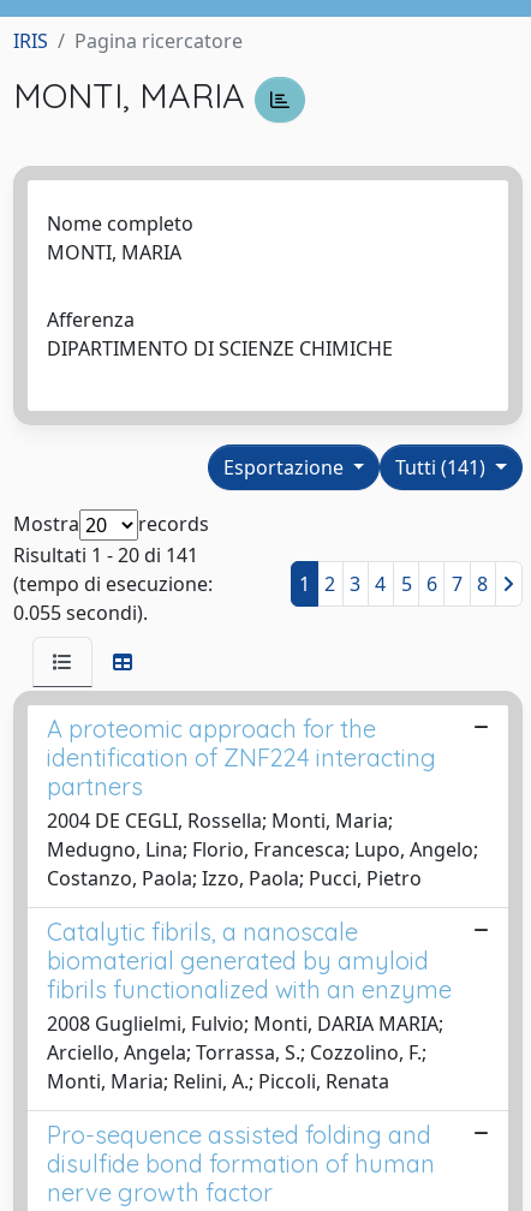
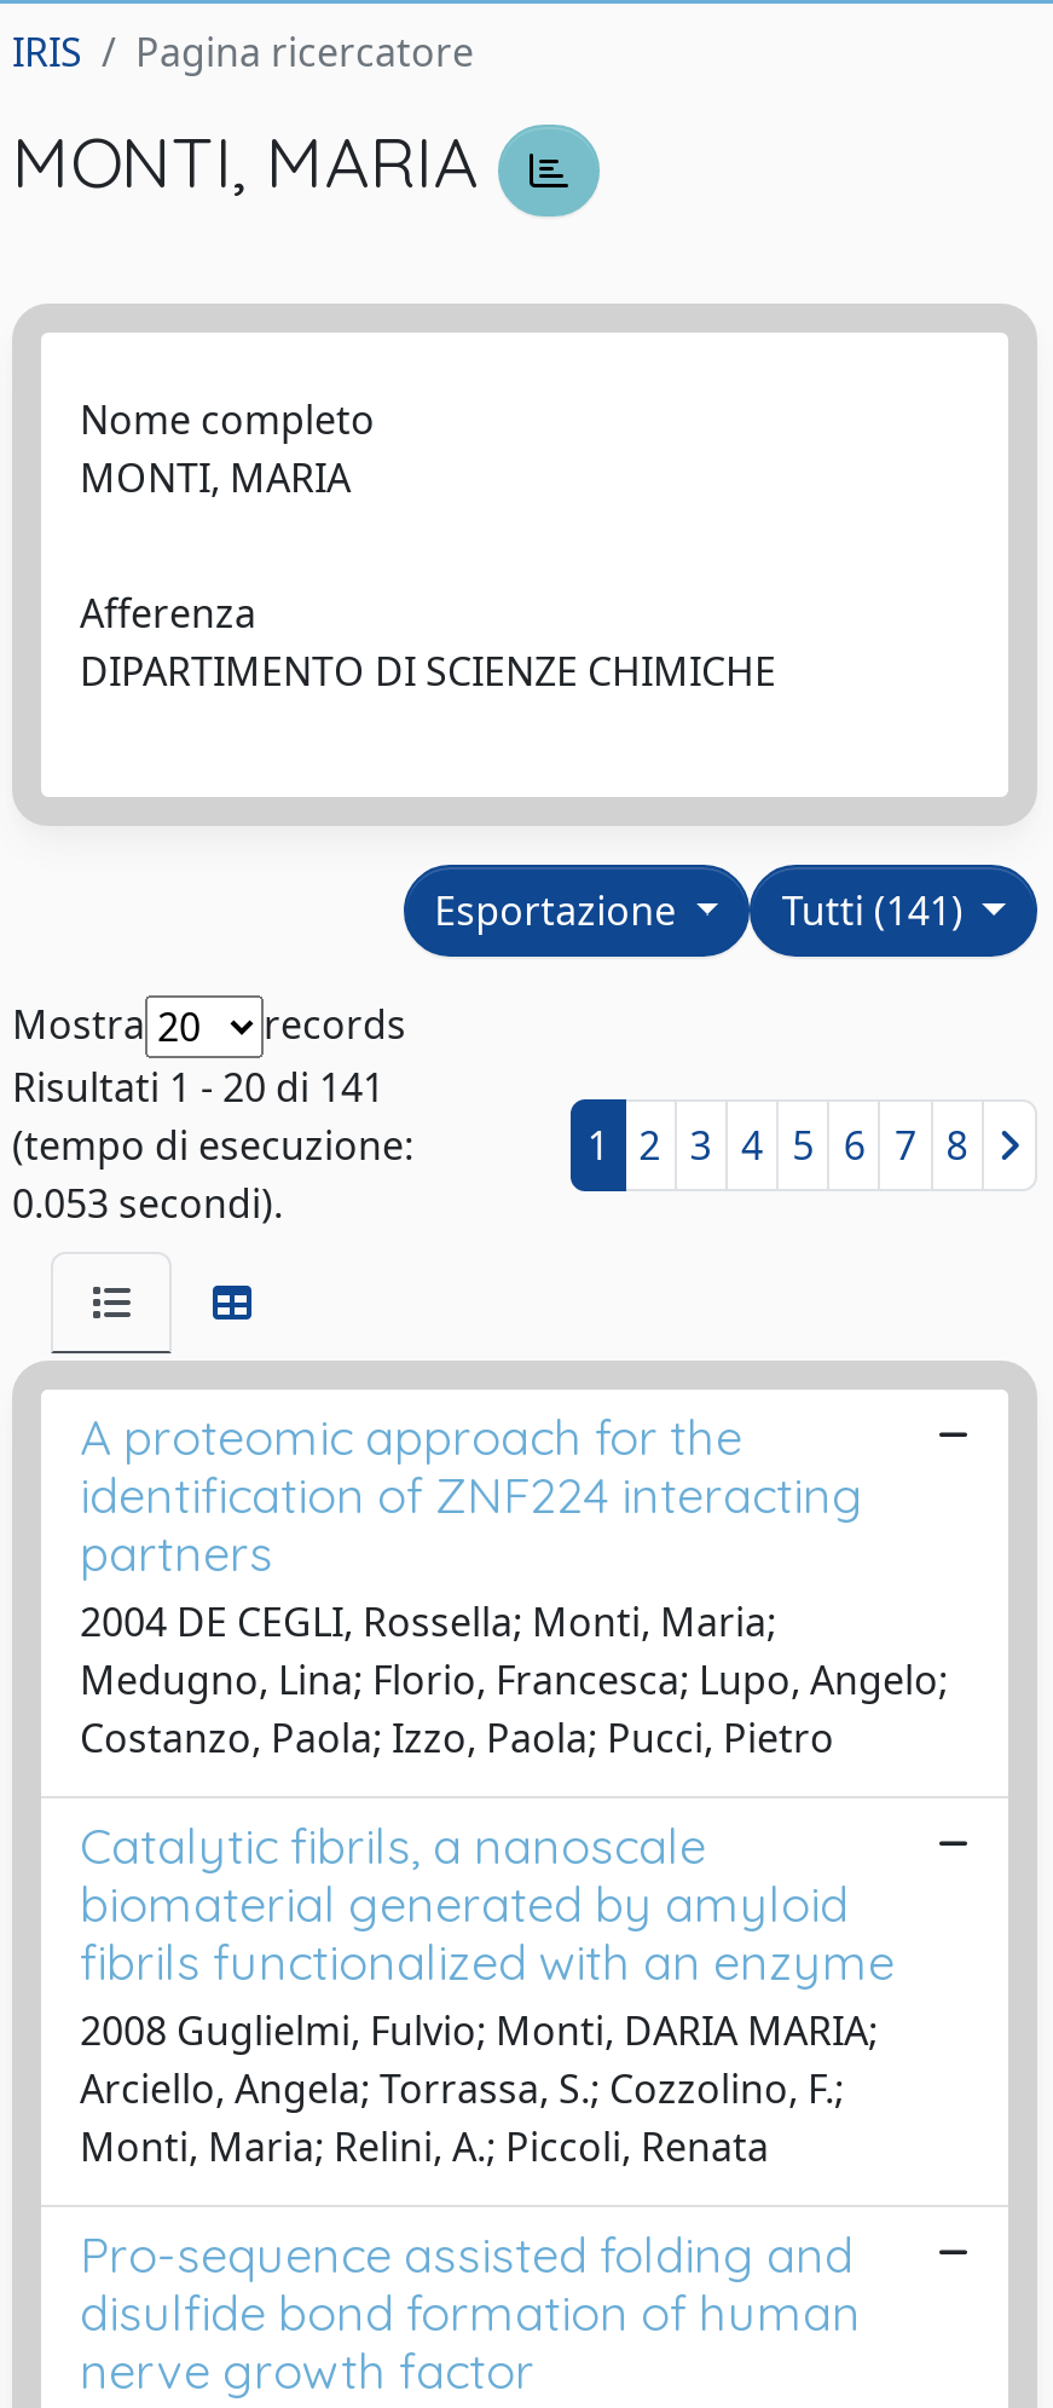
- 0.055 secondi).
+ 0.053 secondi).
